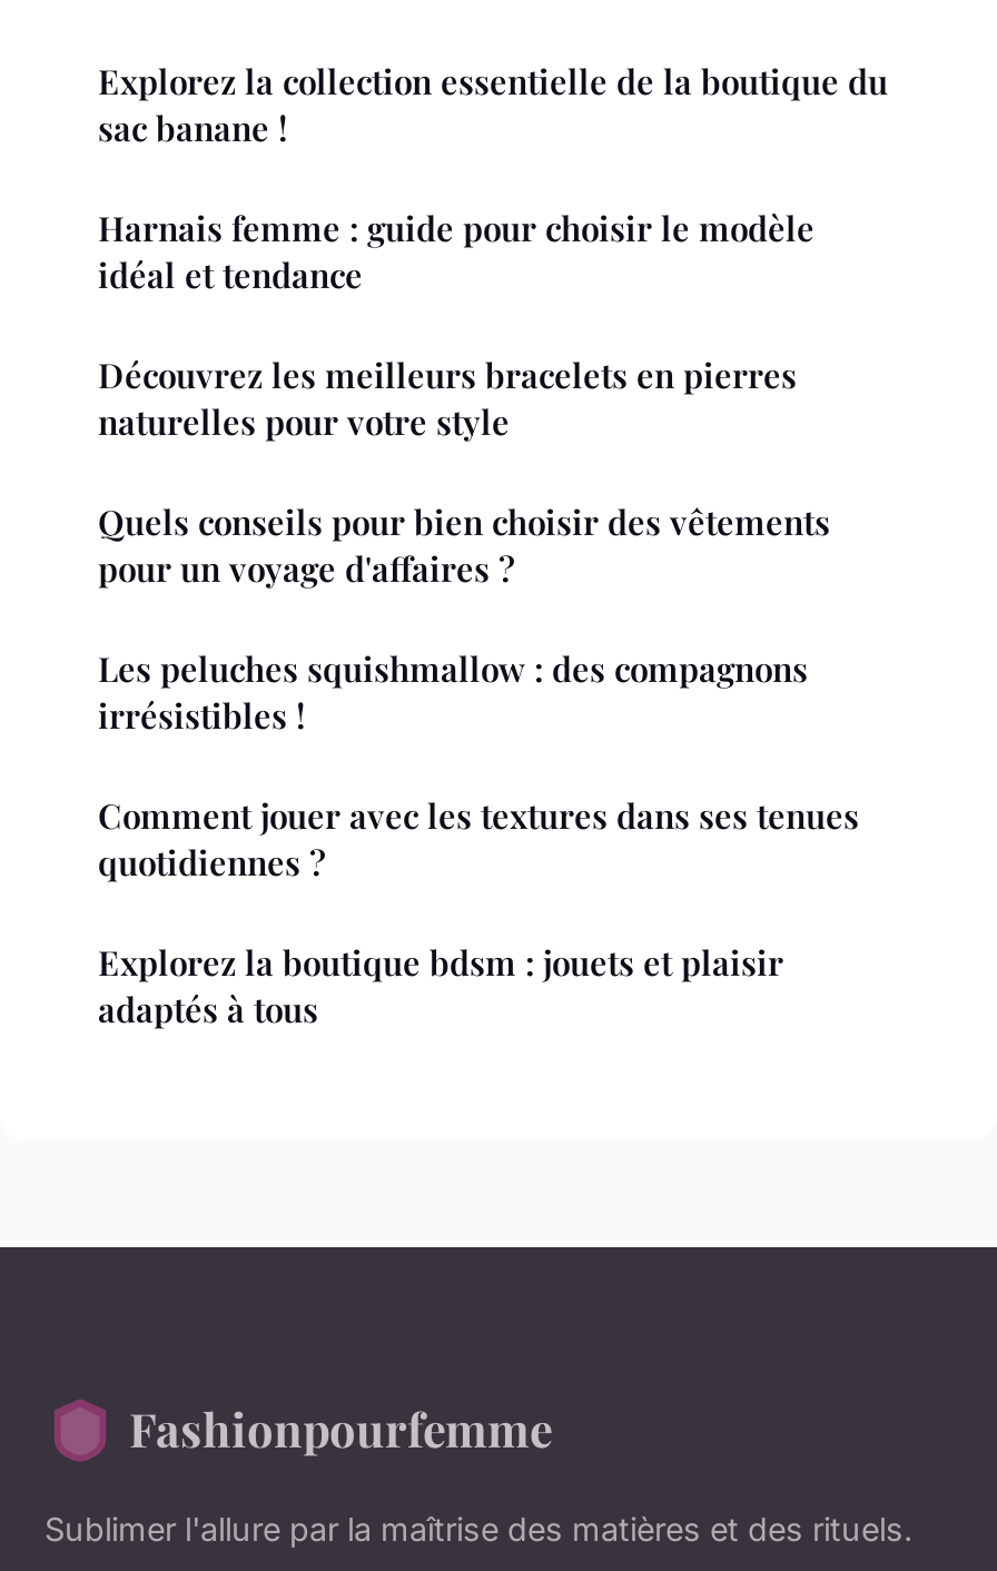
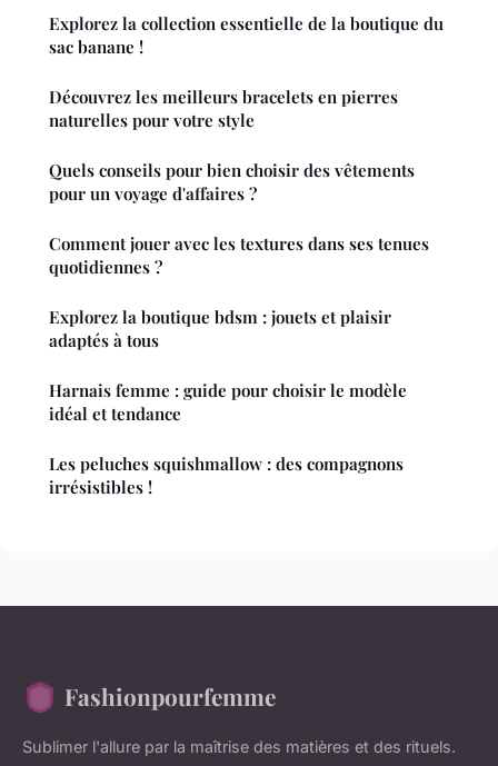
moved down: Harnais femme : guide pour choisir le modèle | idéal et tendance

moved up: Découvrez les meilleurs bracelets en pierres | naturelles pour votre style | Quels conseils pour bien choisir des vêtements | pour un voyage d'affaires ?

moved down: Les peluches squishmallow : des compagnons | irrésistibles !

moved up: Comment jouer avec les textures dans ses tenues | quotidiennes ? | Explorez la boutique bdsm : jouets et plaisir | adaptés à tous
